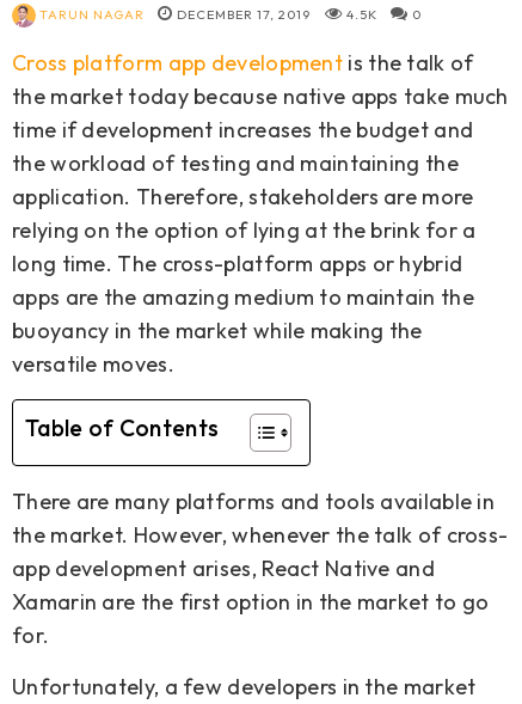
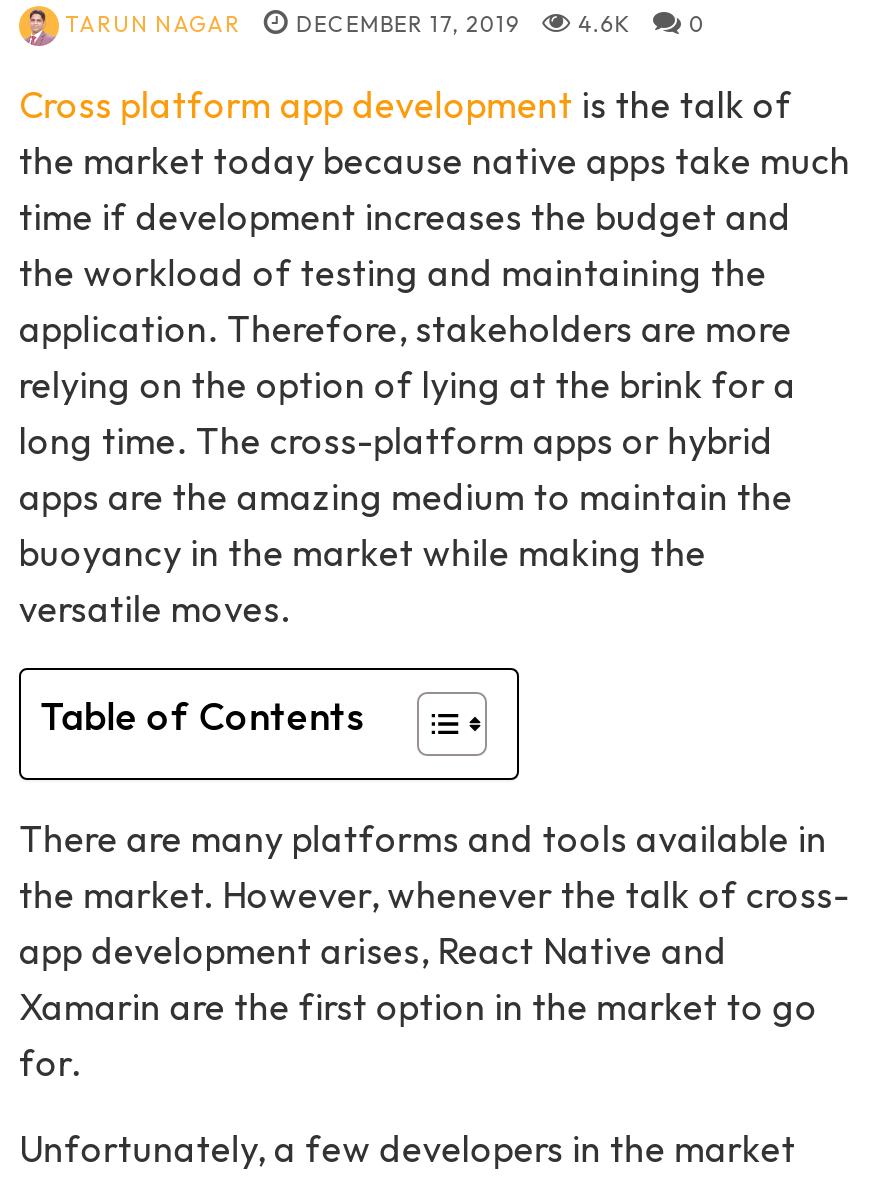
- TARUN NAGAR DECEMBER 17, 2019 4.5K 0
+ TARUN NAGAR DECEMBER 17, 2019 4.6K 0
